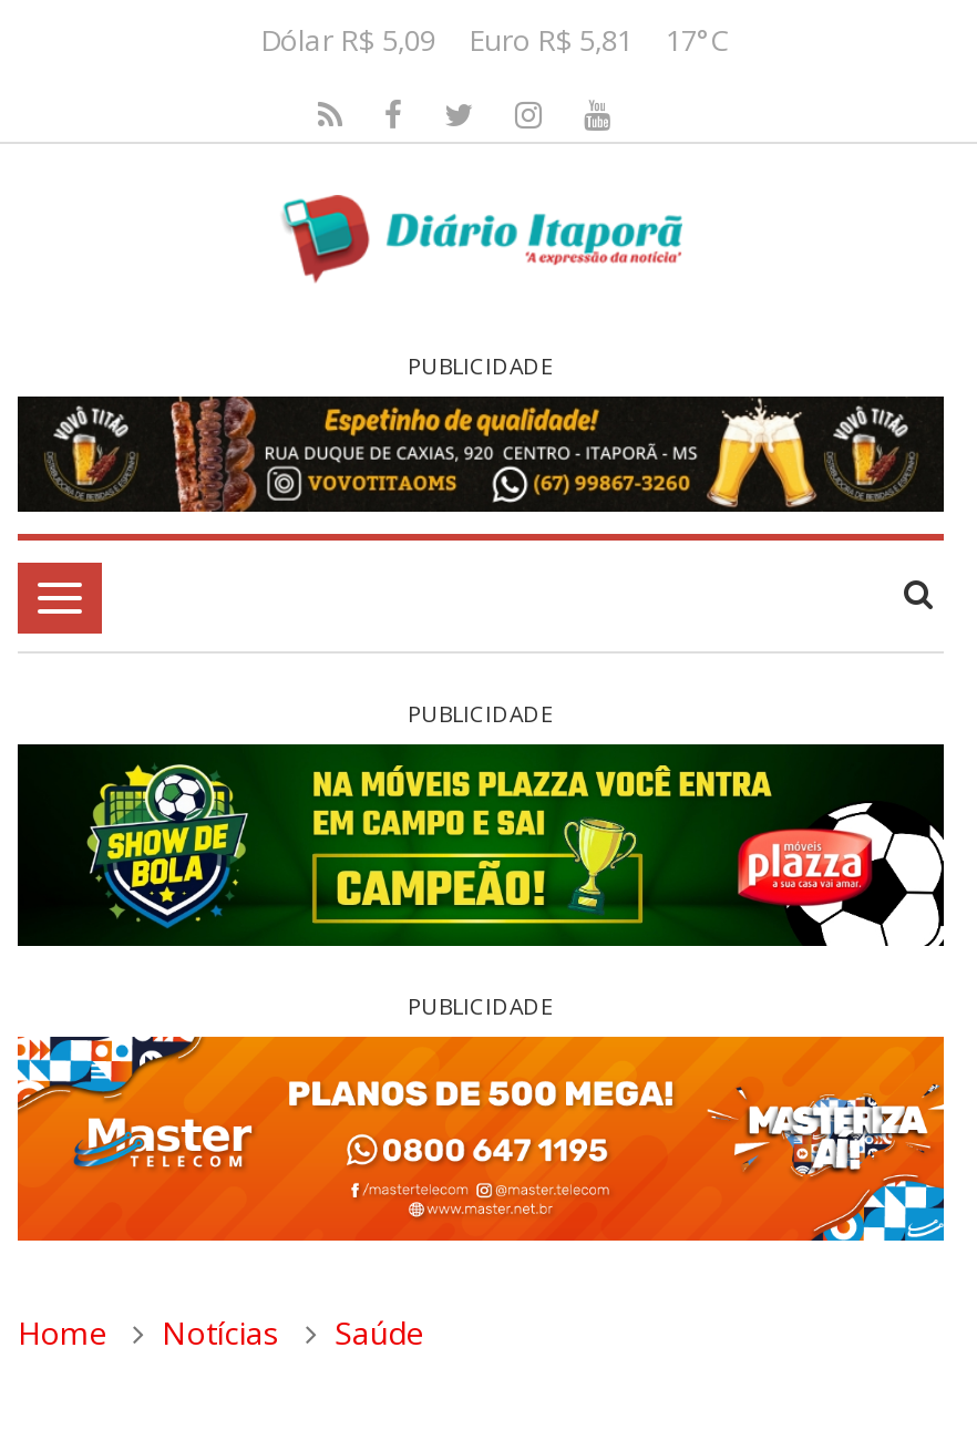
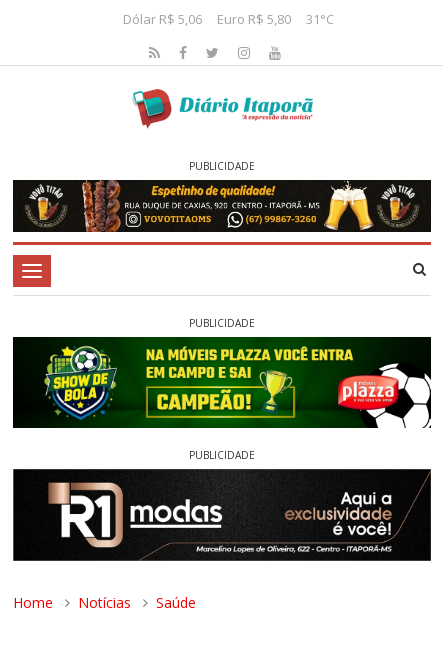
- Dólar R$ 5,09
- Euro R$ 5,81
- 17°C
+ Dólar R$ 5,06
+ Euro R$ 5,80
+ 31°C

- [image]
+ [image]
